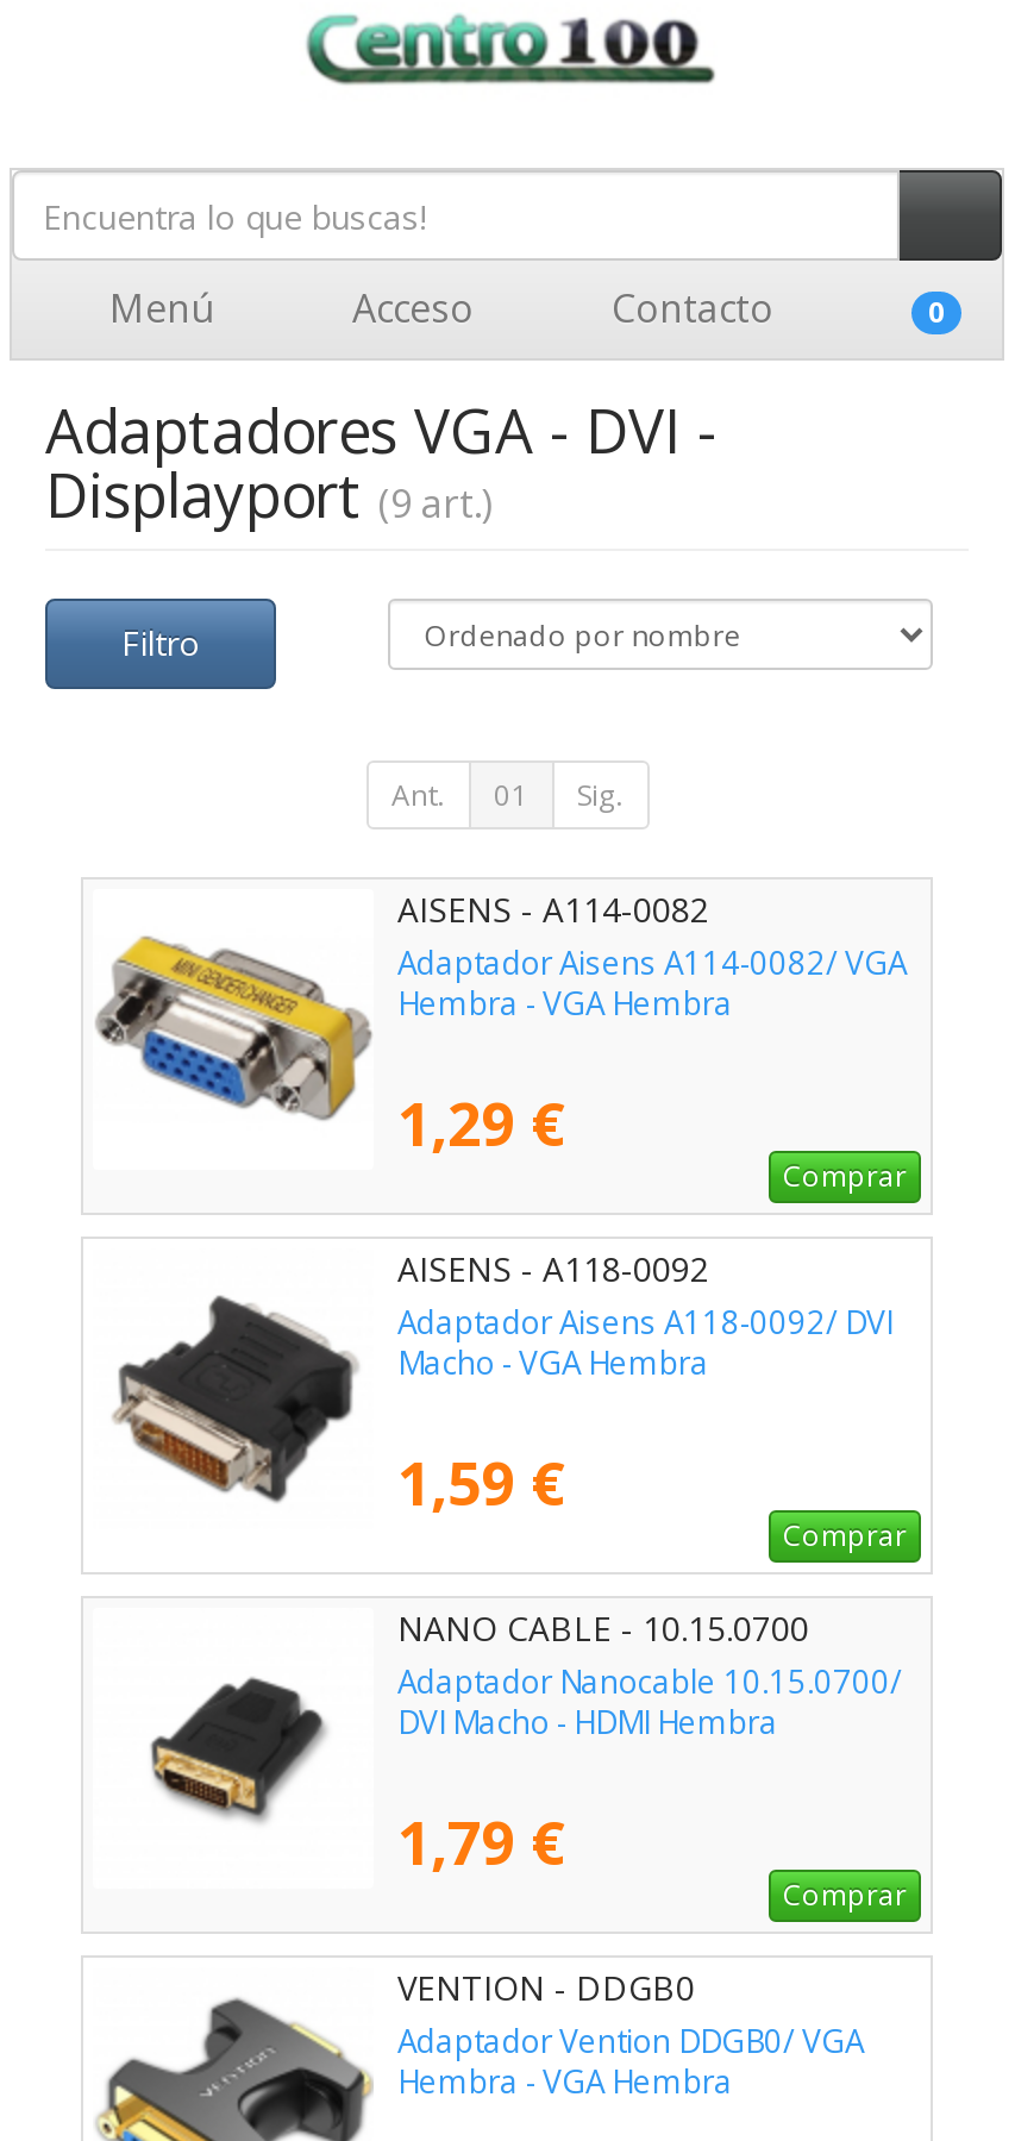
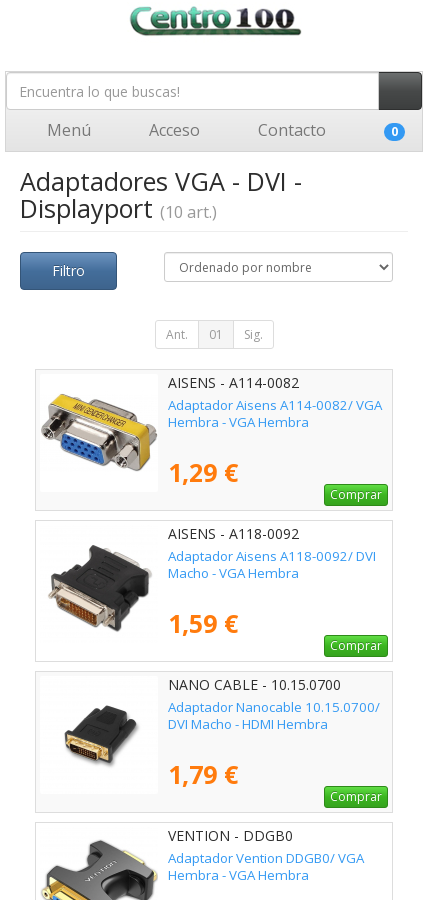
- Displayport(9 art.)
+ Displayport(10 art.)
